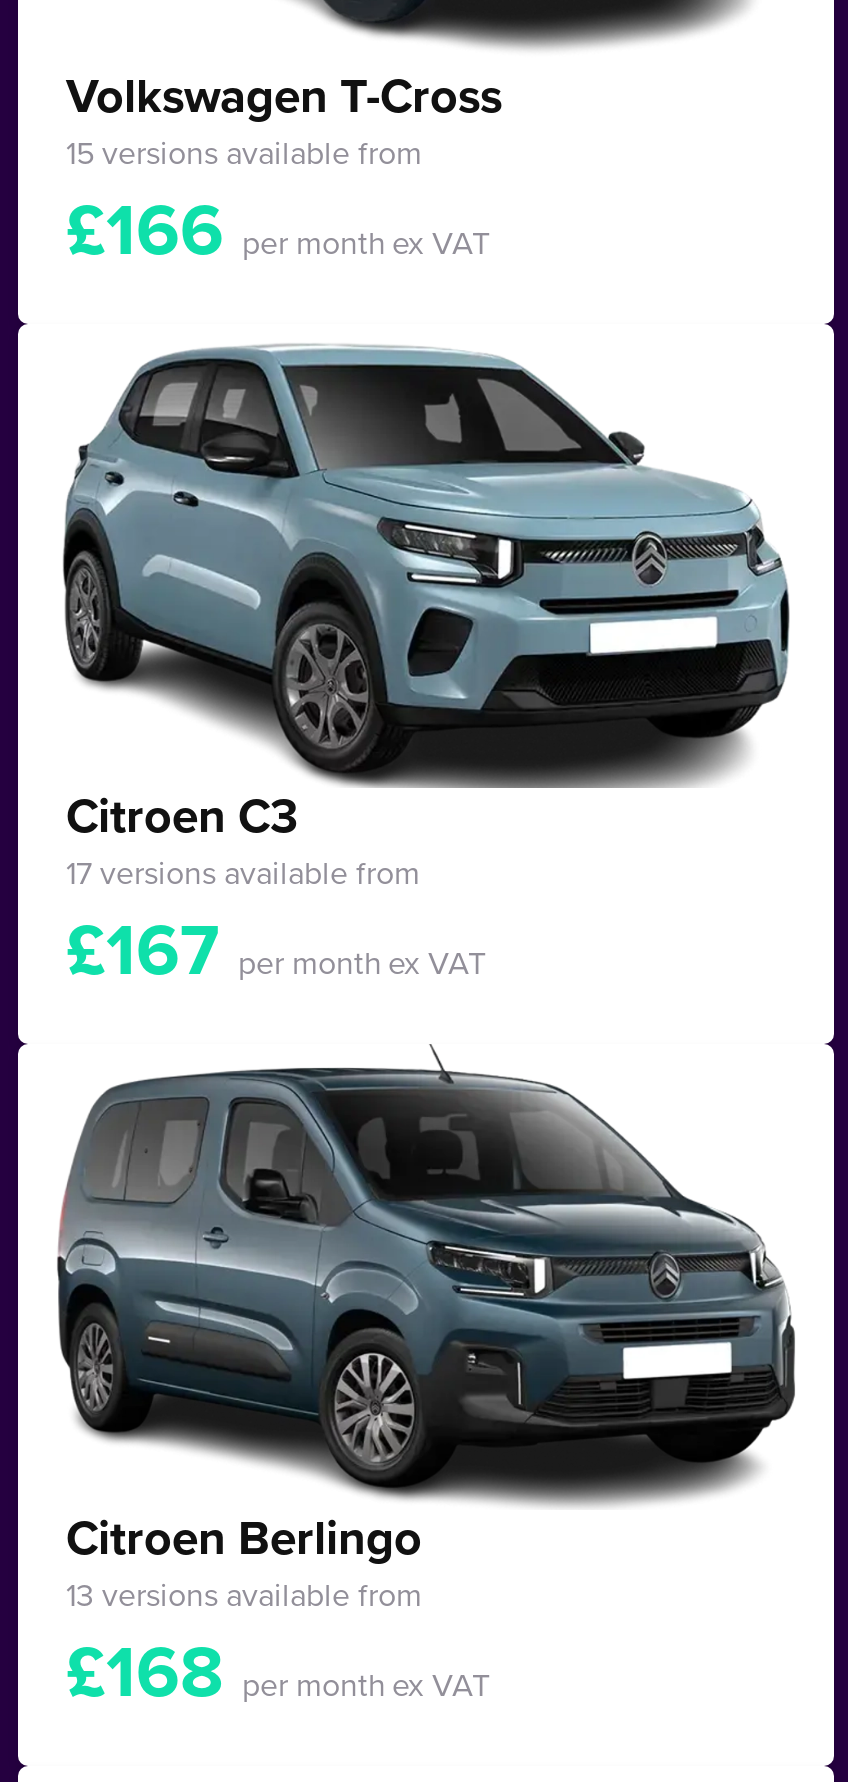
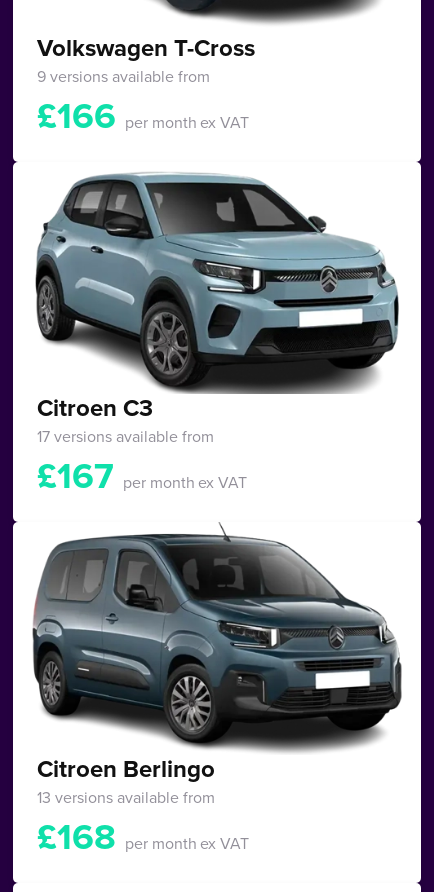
- 15 versions available from
+ 9 versions available from
